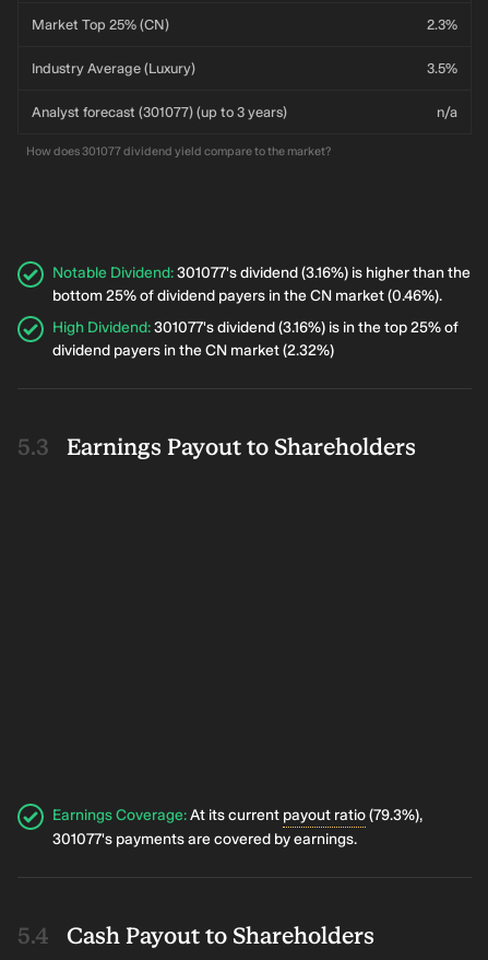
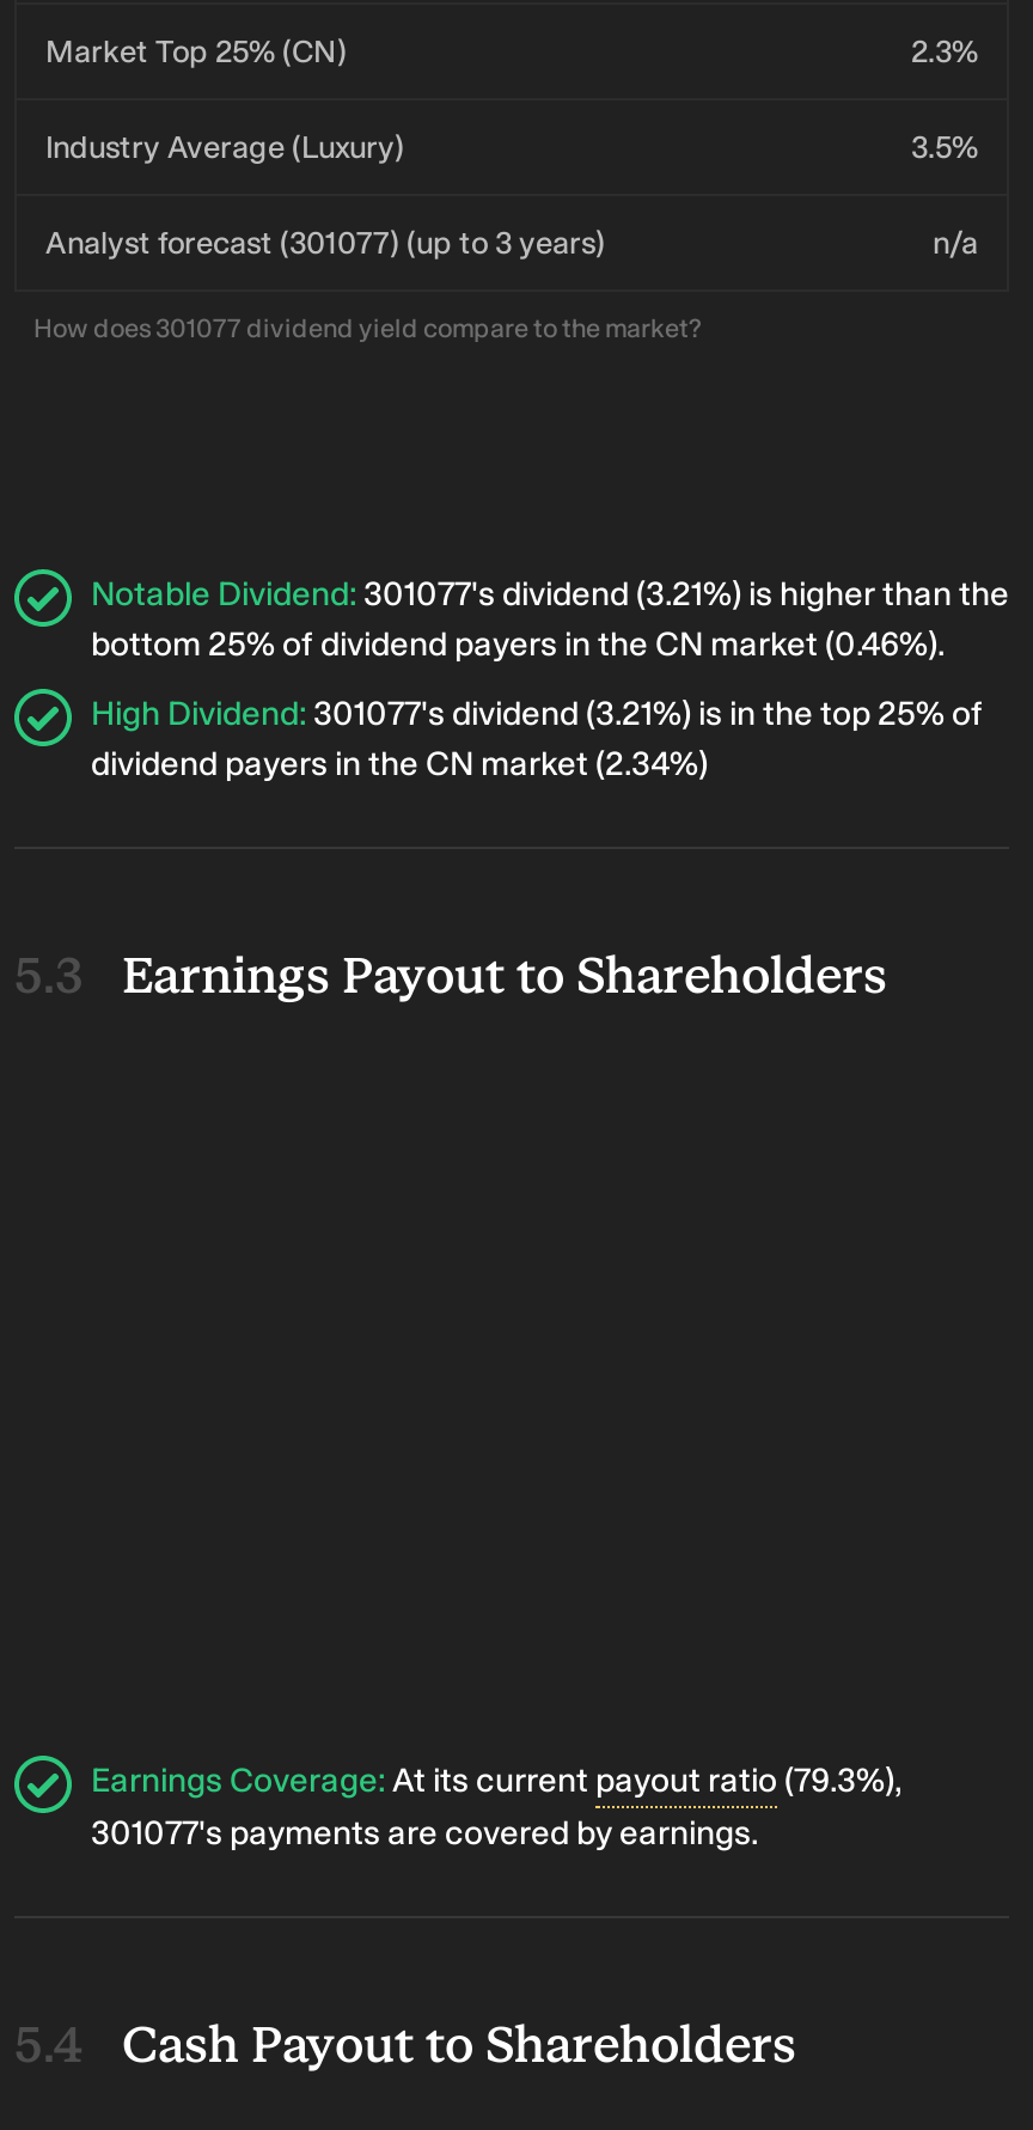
- Notable Dividend: 301077's dividend (3.16%) is higher than the
+ Notable Dividend: 301077's dividend (3.21%) is higher than the

- High Dividend: 301077's dividend (3.16%) is in the top 25% of
+ High Dividend: 301077's dividend (3.21%) is in the top 25% of

- dividend payers in the CN market (2.32%)
+ dividend payers in the CN market (2.34%)
